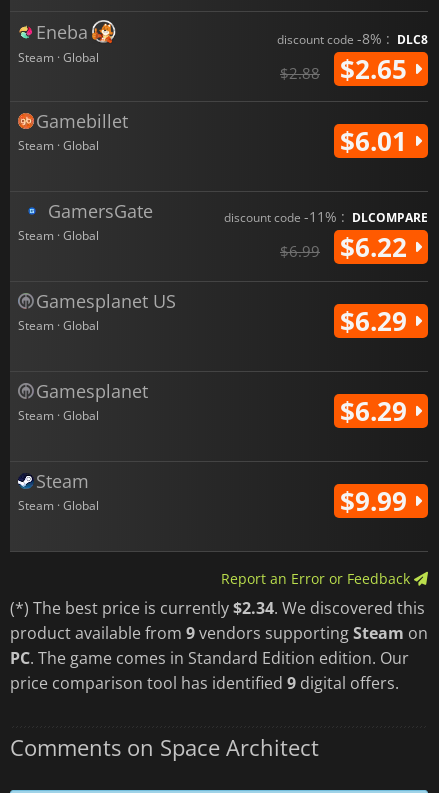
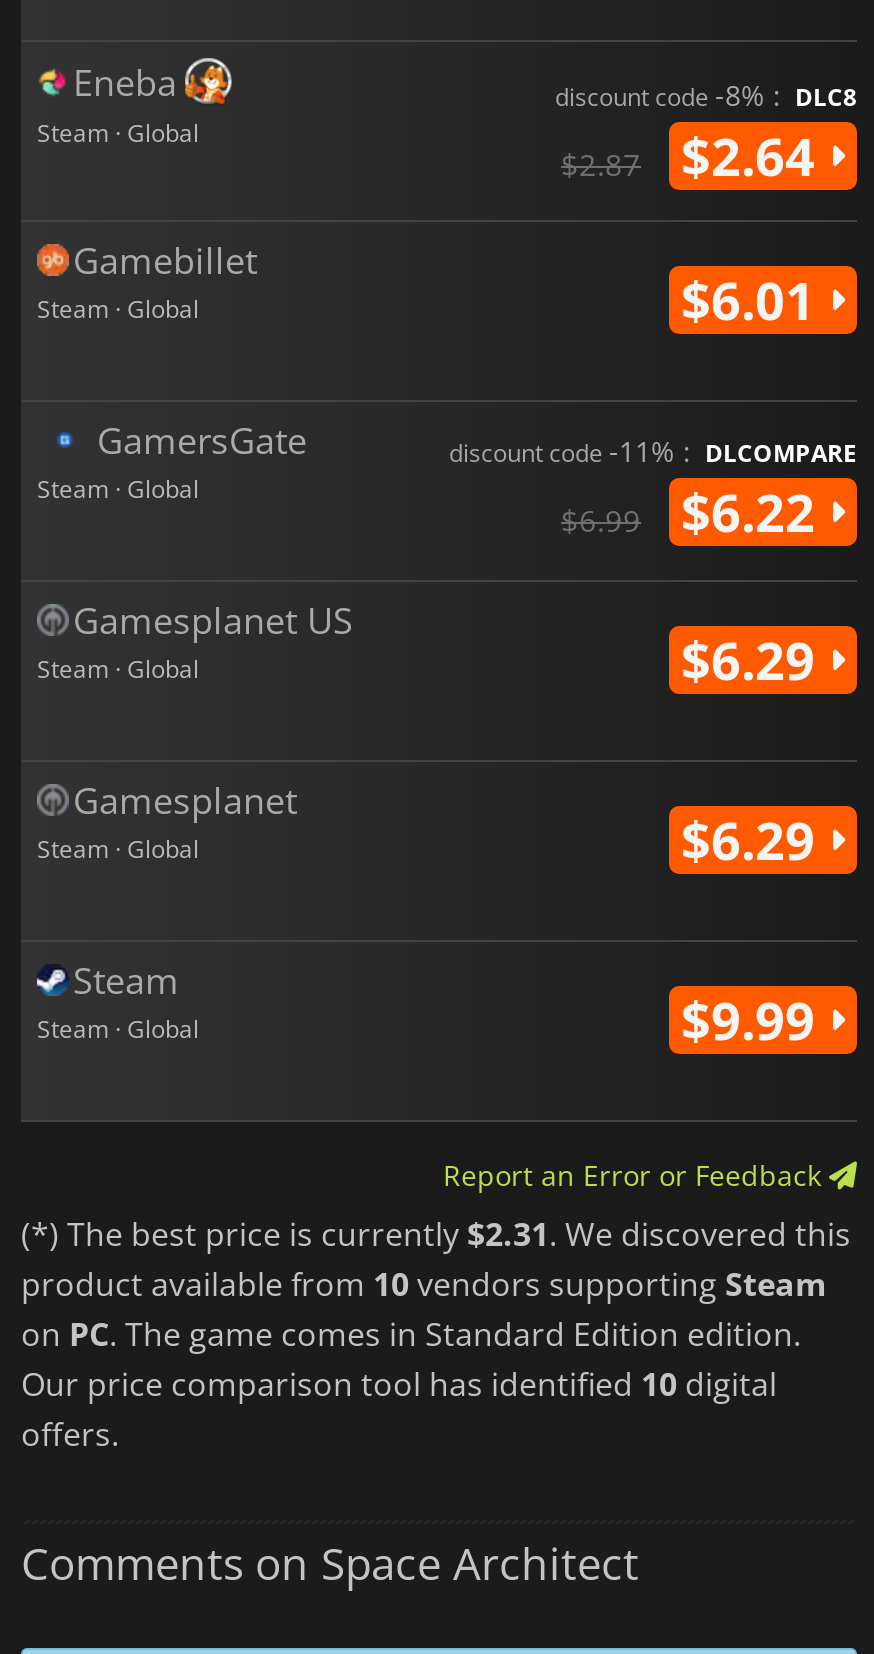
- $2.65
+ $2.64

- $2.88
+ $2.87

- (*) The best price is currently $2.34. We discovered this
- product available from 9 vendors supporting Steam on
- PC. The game comes in Standard Edition edition. Our
- price comparison tool has identified 9 digital offers.
+ (*) The best price is currently $2.31. We discovered this
+ product available from 10 vendors supporting Steam
+ on PC. The game comes in Standard Edition edition.
+ Our price comparison tool has identified 10 digital
+ offers.
